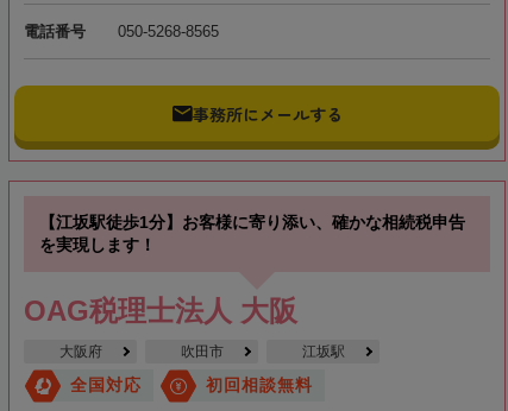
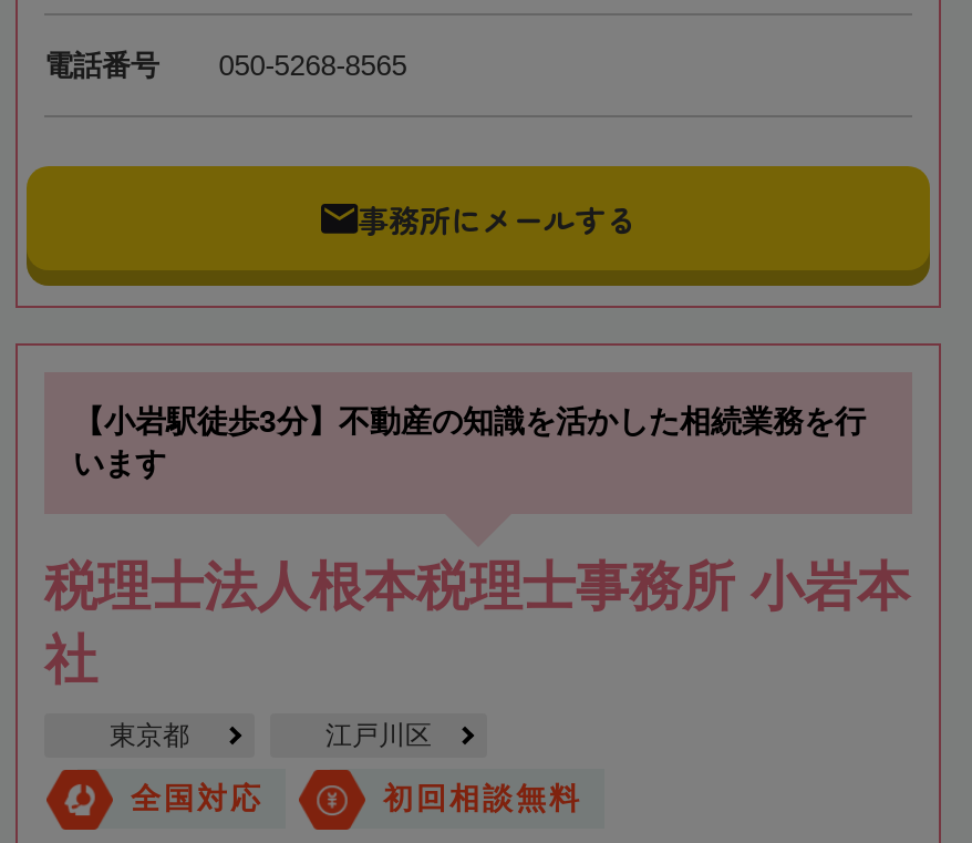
- 【江坂駅徒歩1分】お客様に寄り添い、確かな相続税申告
- を実現します！
+ 【小岩駅徒歩3分】不動産の知識を活かした相続業務を行
+ います

- OAG税理士法人 大阪
+ 税理士法人根本税理士事務所 小岩本
+ 社

- 大阪府
- 吹田市
- 江坂駅
+ 東京都
+ 江戸川区
